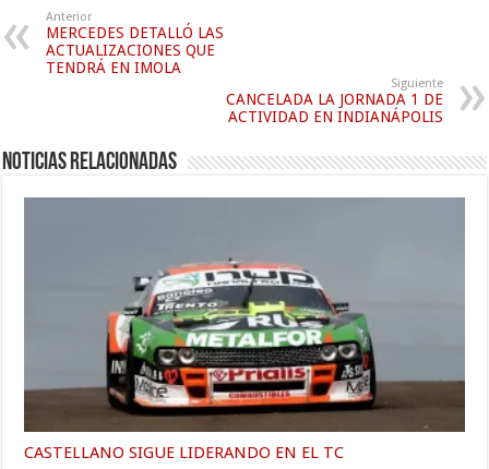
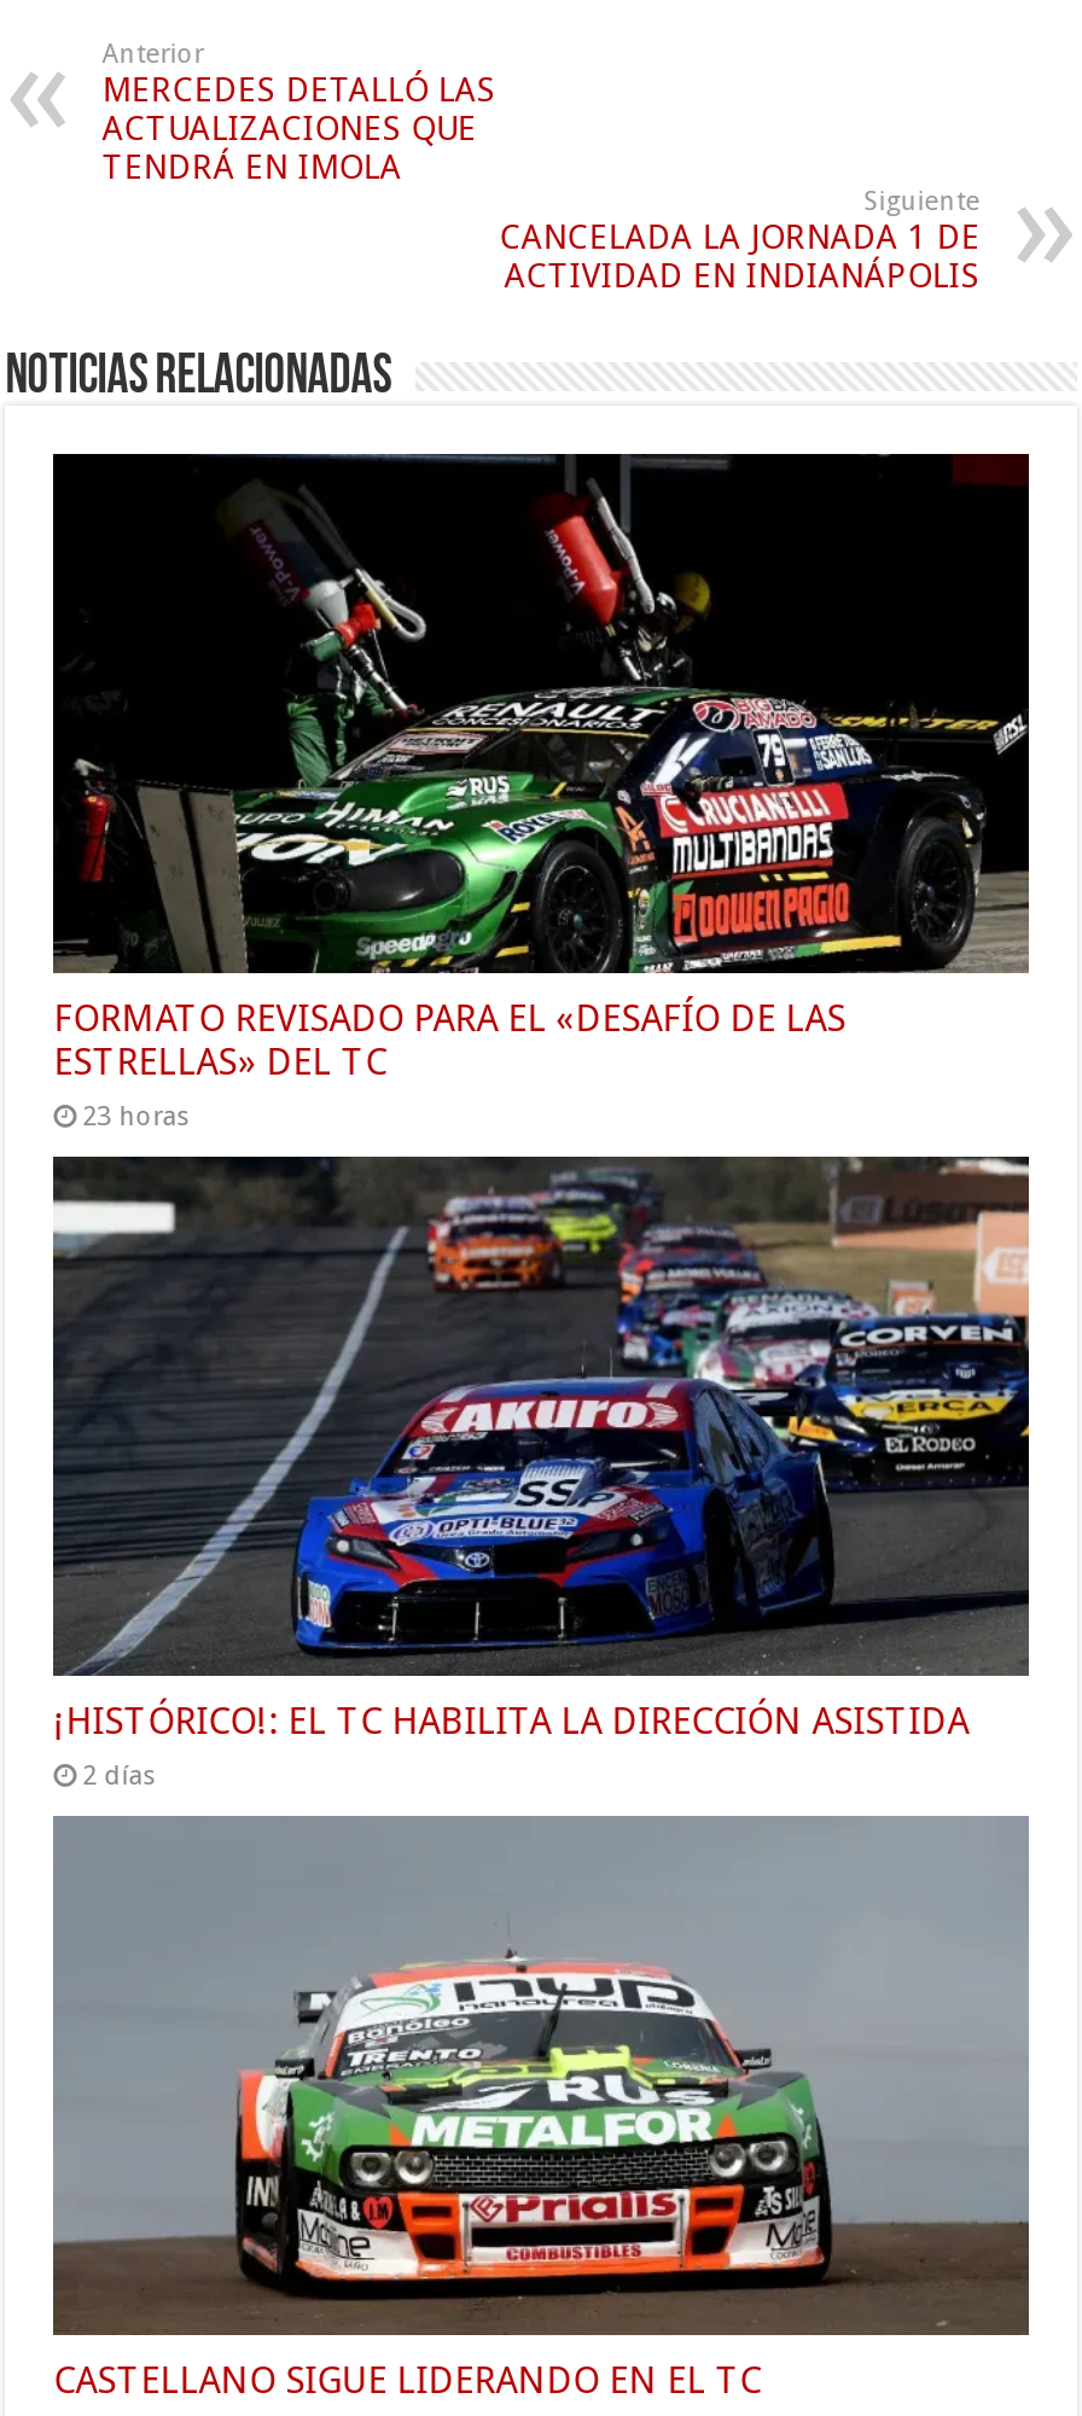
+ [image]
+ ¡HISTÓRICO!: EL TC HABILITA LA DIRECCIÓN ASISTIDA
+ 2 días

+ [image]
+ FORMATO REVISADO PARA EL «DESAFÍO DE LAS
+ ESTRELLAS» DEL TC
+ 23 horas
